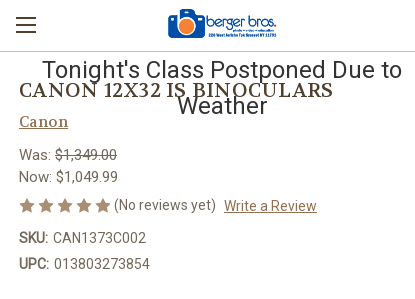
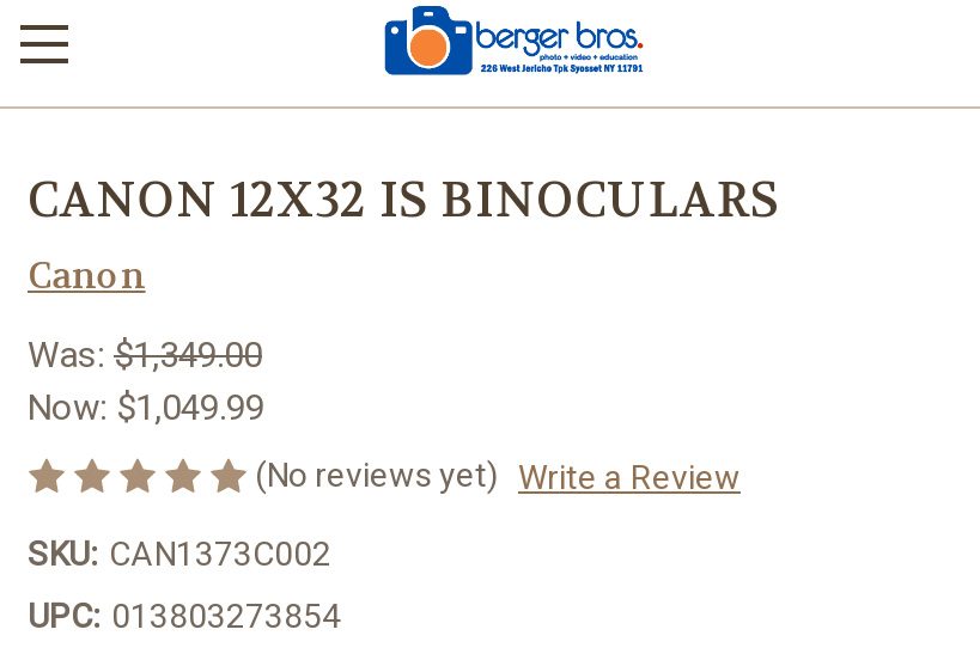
- Tonight's Class Postponed Due to
- Weather
